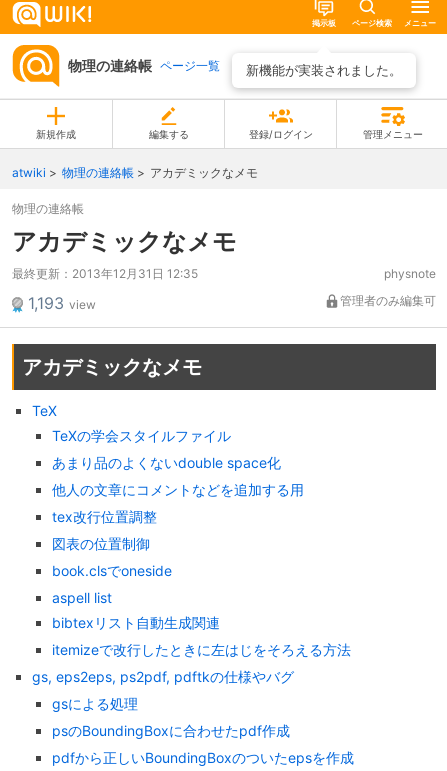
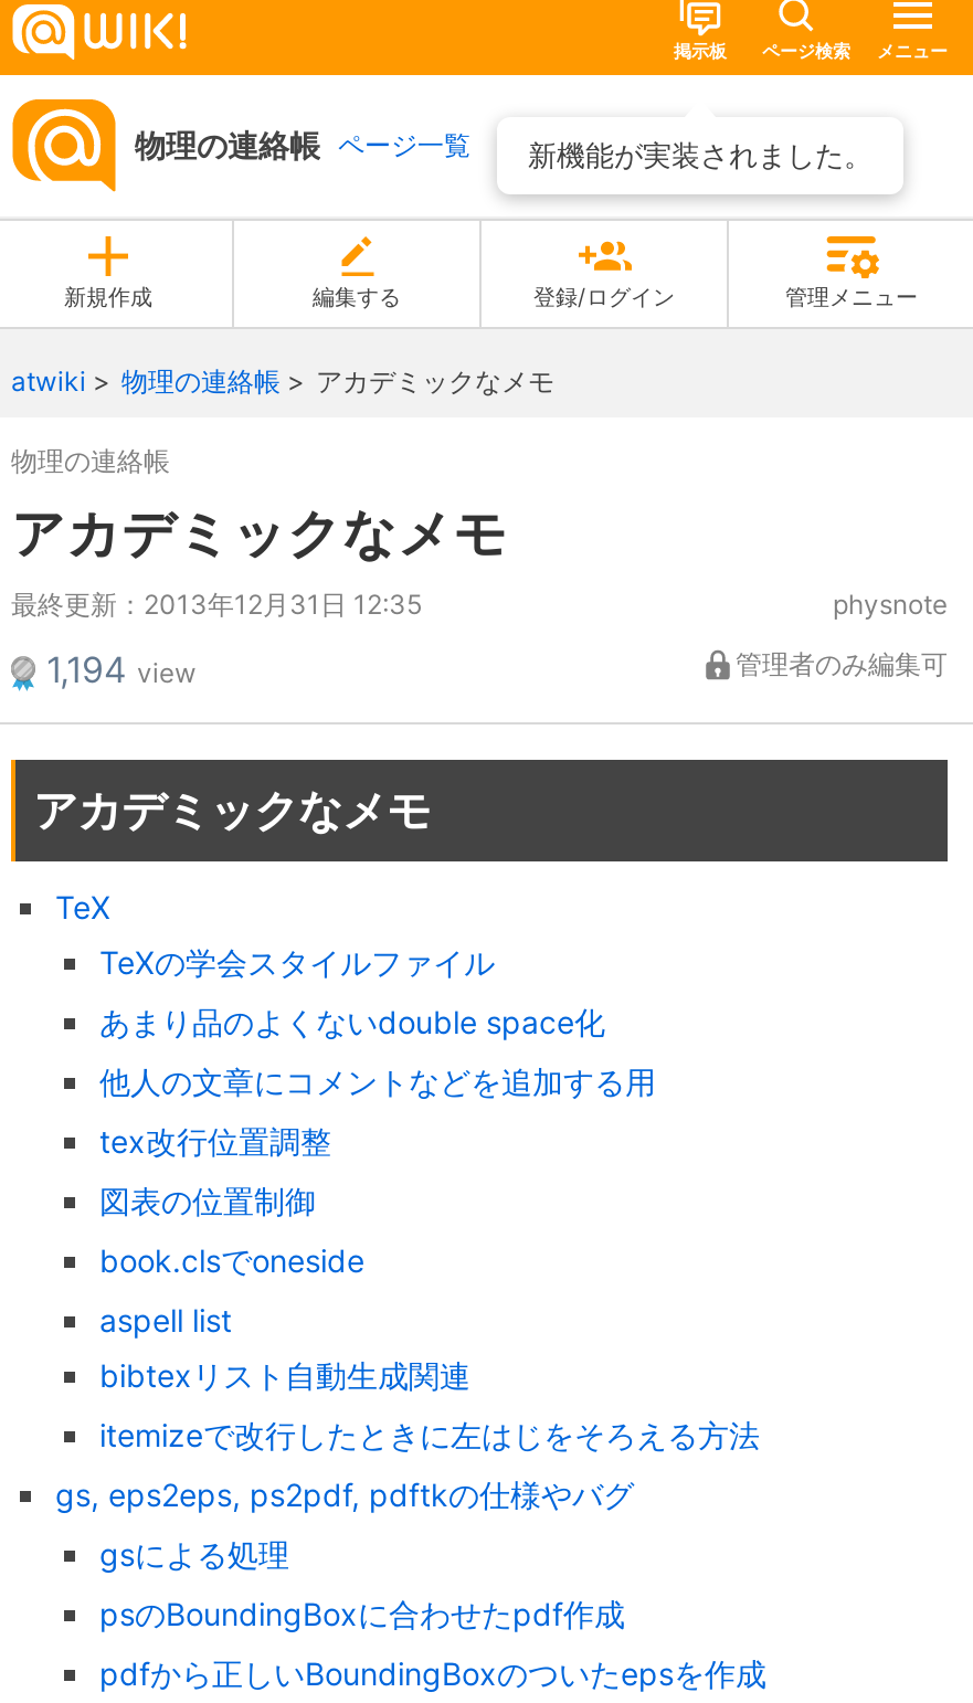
- 1,193 view
+ 1,194 view
